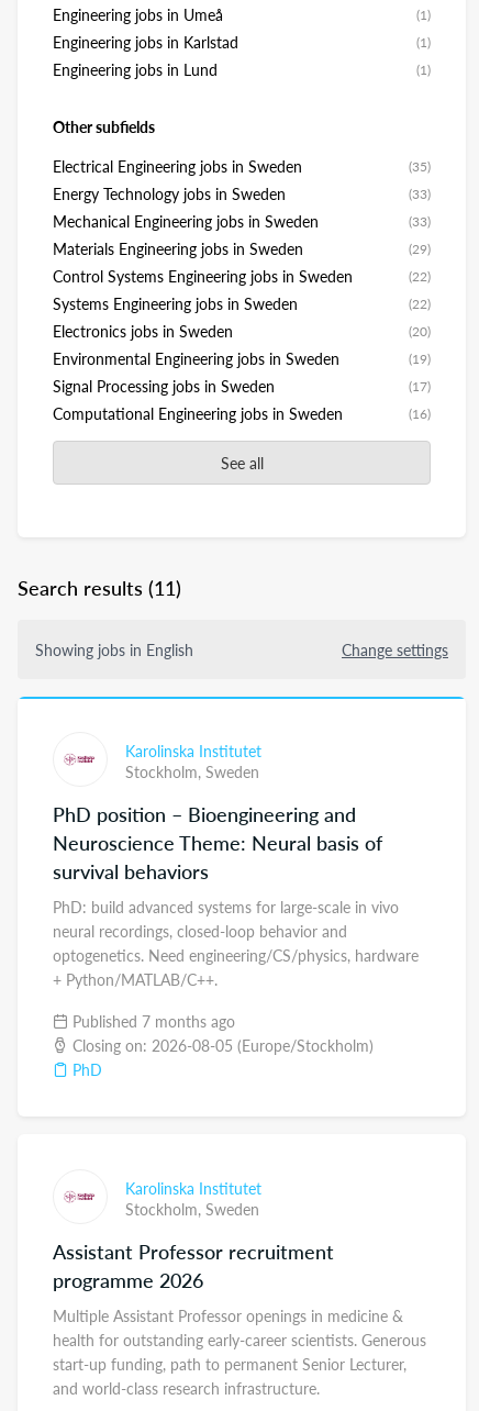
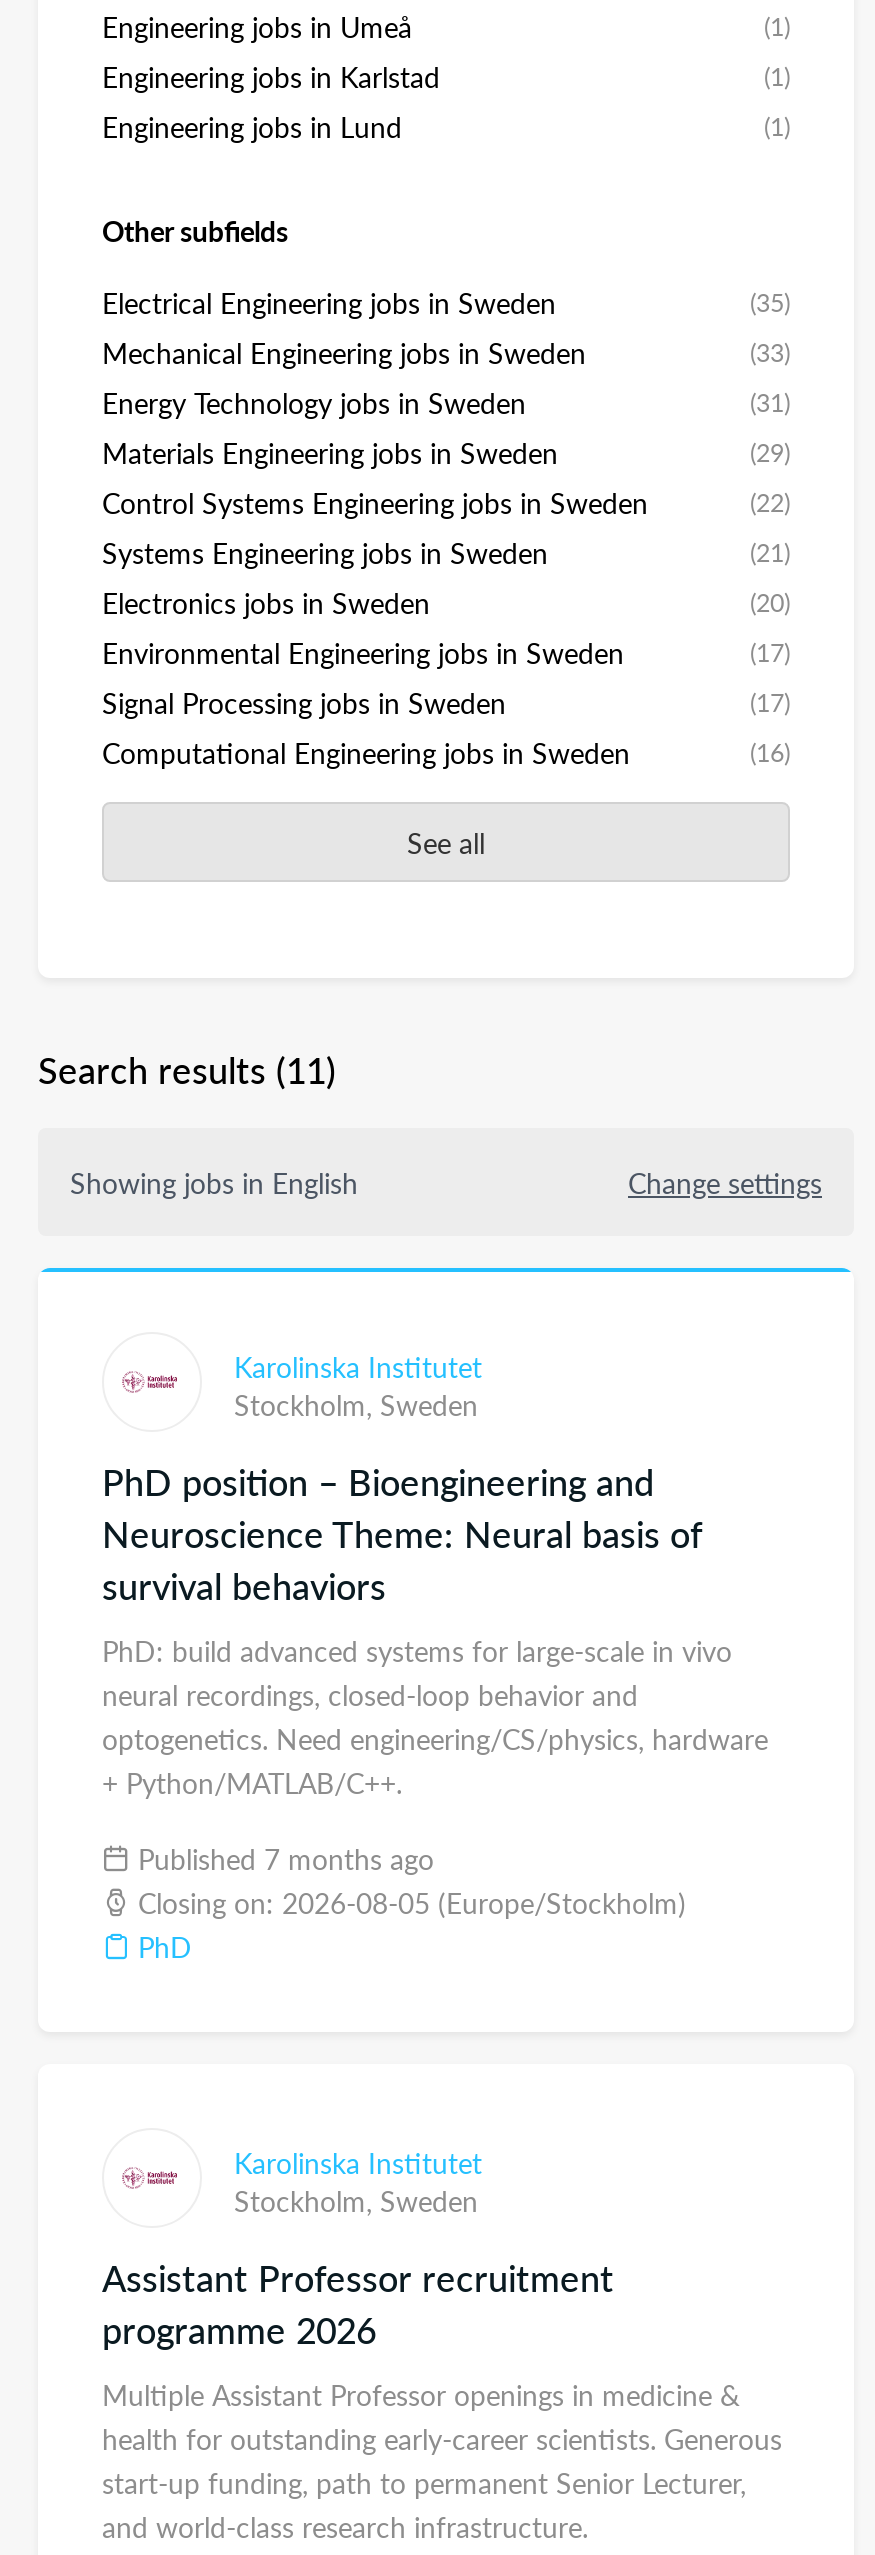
moved down: Energy Technology jobs in Sweden

- (33)

moved up: Mechanical Engineering jobs in Sweden | (33)

+ (31)

- (22)
+ (21)

- (19)
+ (17)
